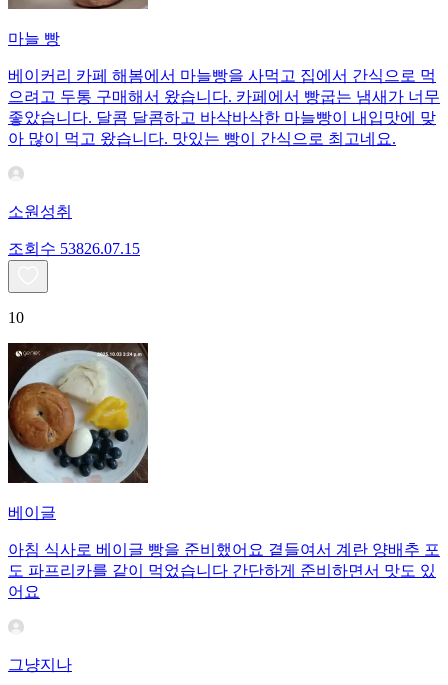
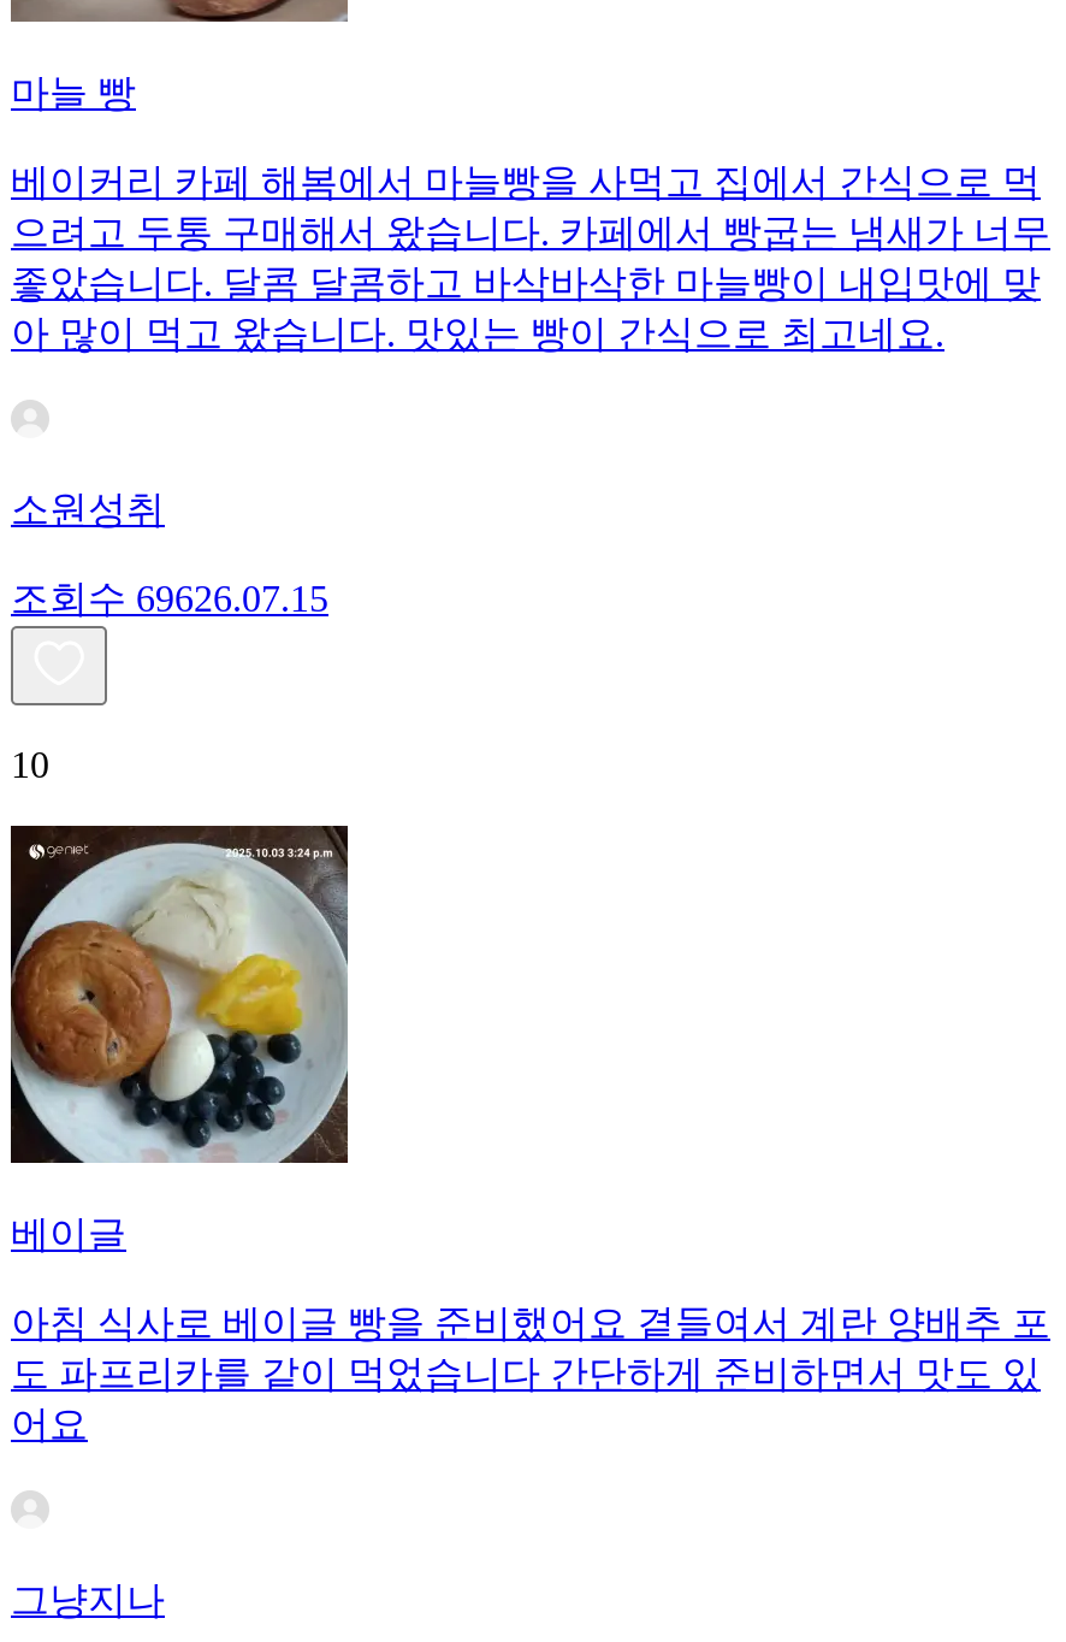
- 조회수 53826.07.15
+ 조회수 69626.07.15
